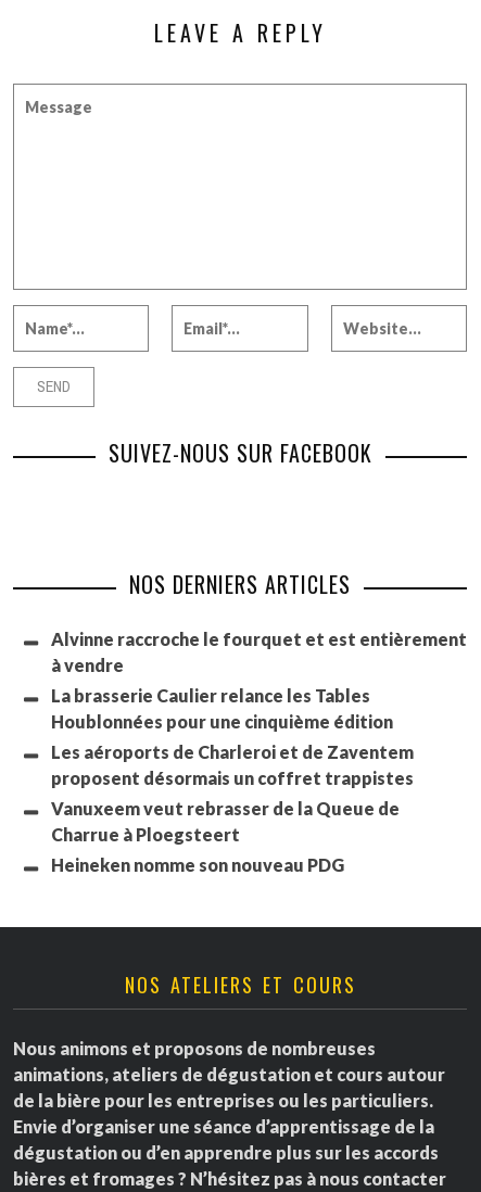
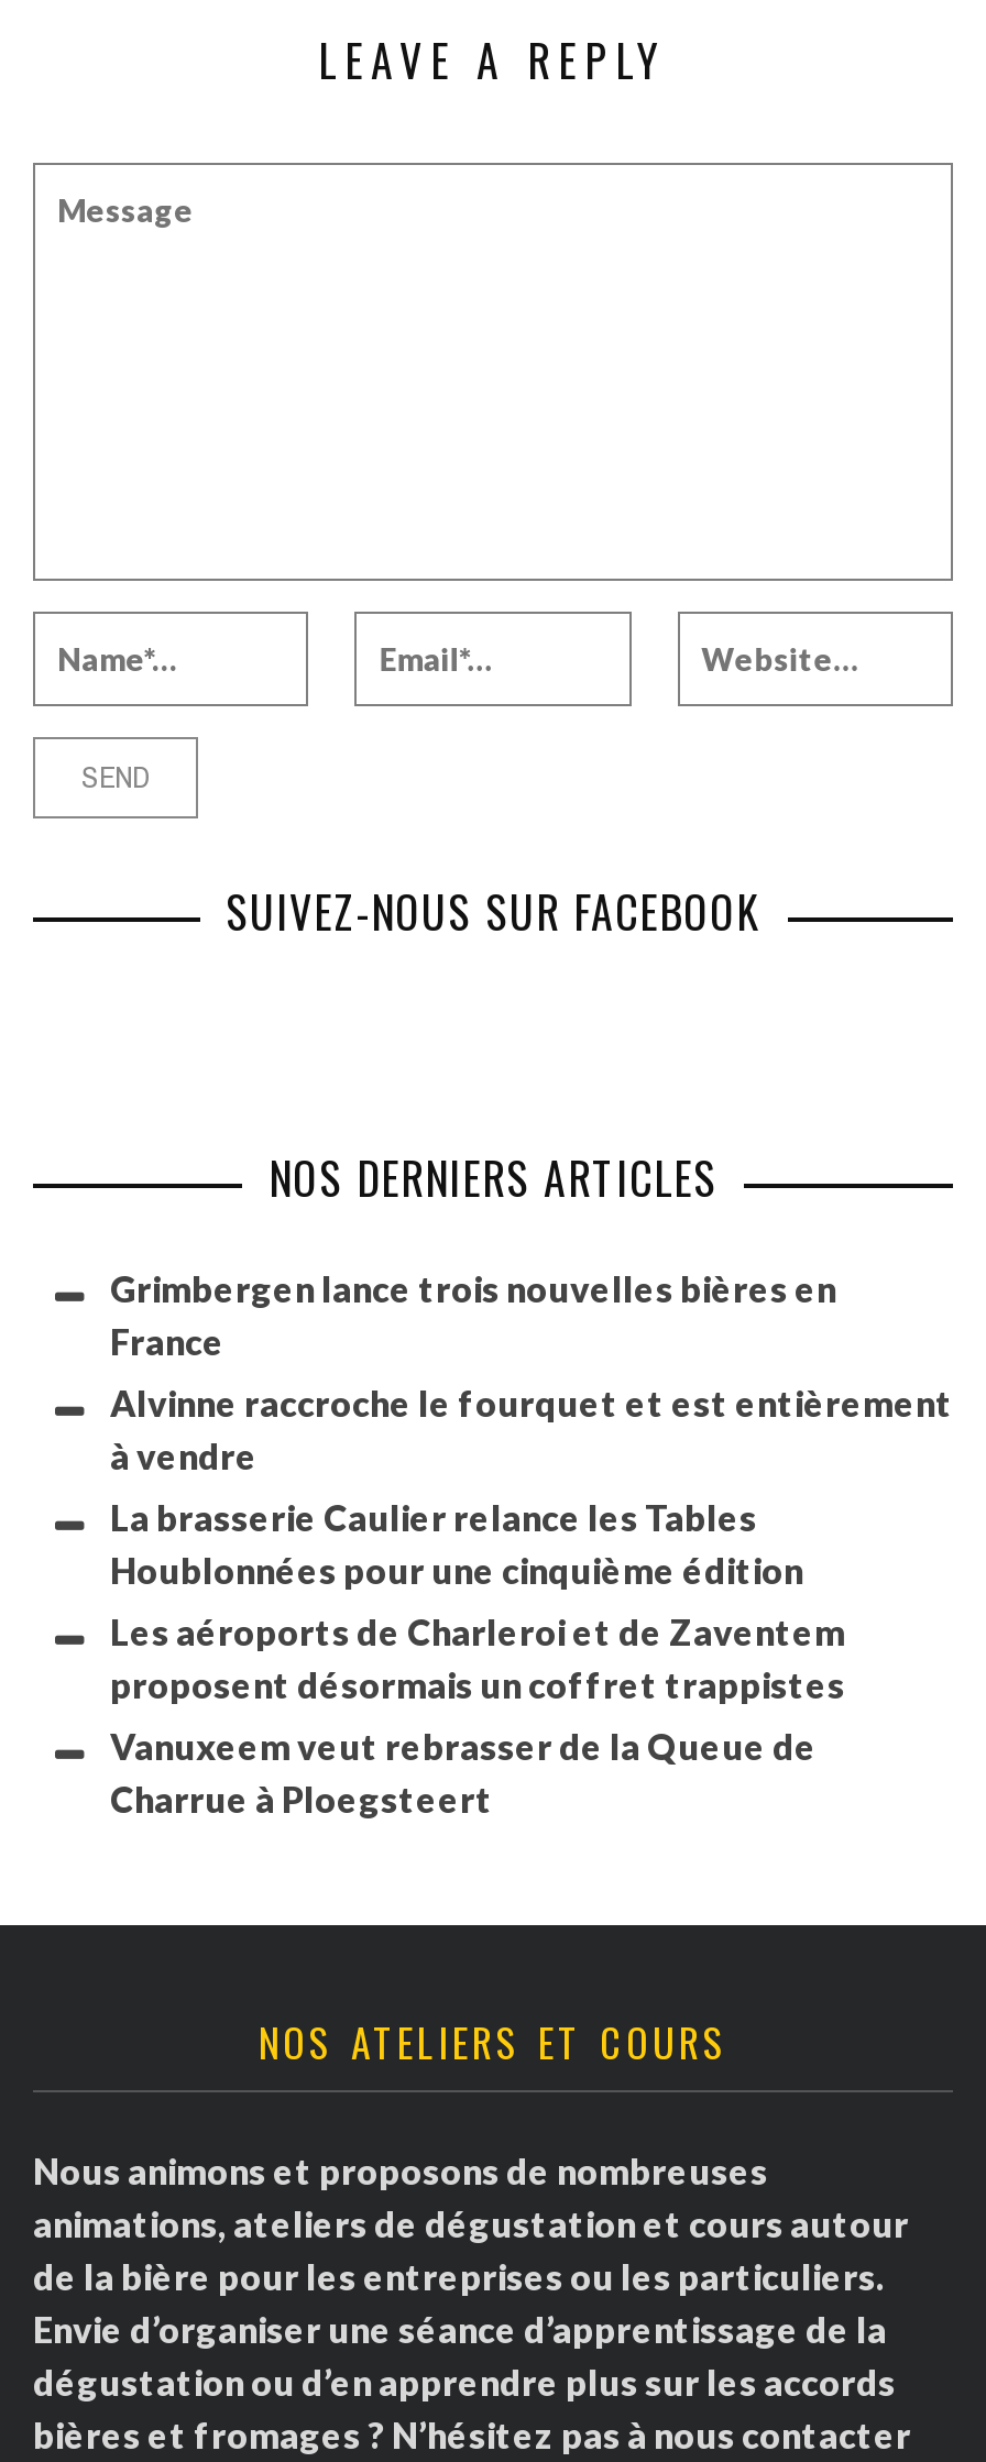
+ Grimbergen lance trois nouvelles bières en
+ France

moved down: Alvinne raccroche le fourquet et est entièrement | à vendre | La brasserie Caulier relance les Tables | Houblonnées pour une cinquième édition | Les aéroports de Charleroi et de Zaventem | proposent désormais un coffret trappistes | Vanuxeem veut rebrasser de la Queue de | Charrue à Ploegsteert

- Heineken nomme son nouveau PDG
